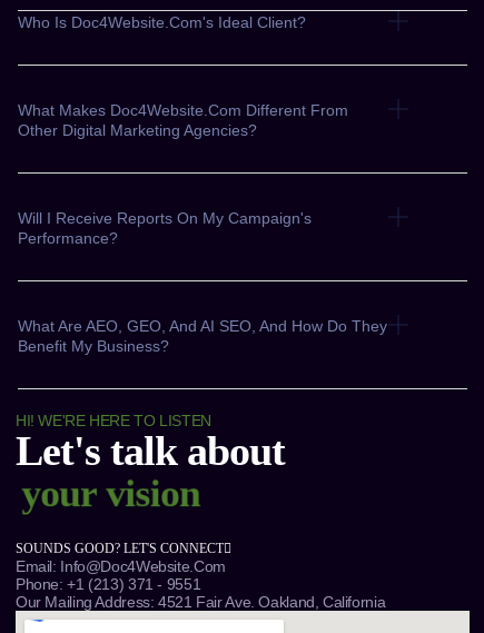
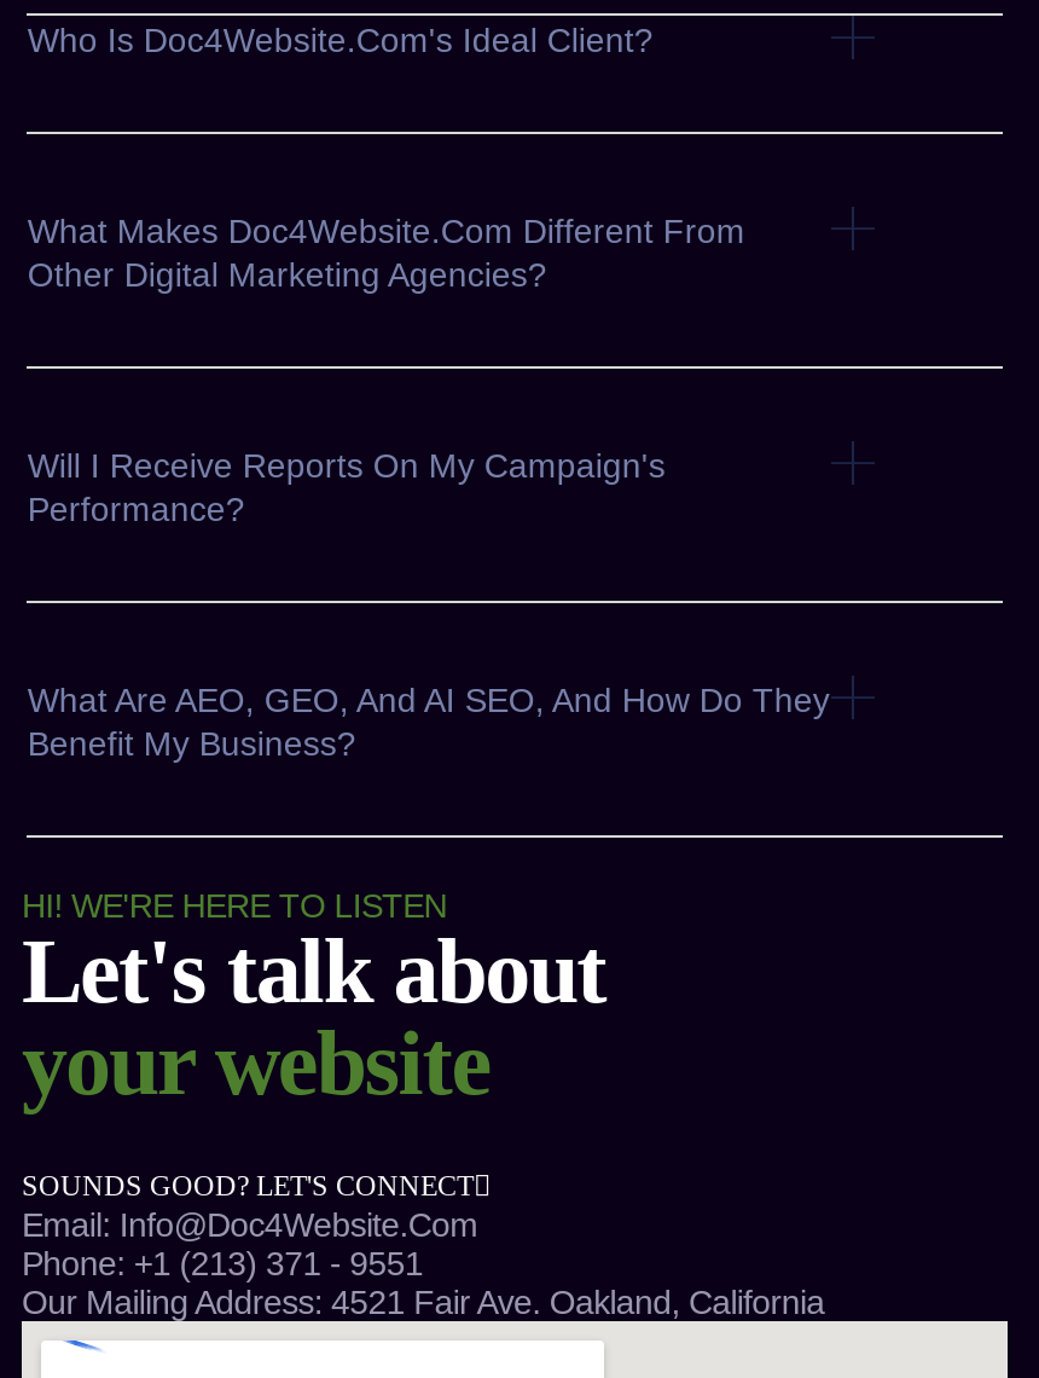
- your vision
+ your website
